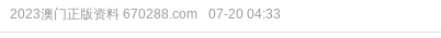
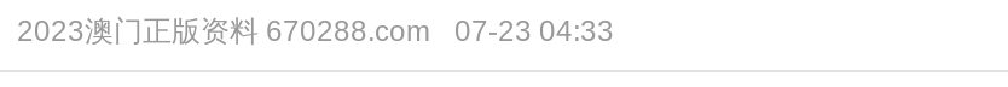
- 2023澳门正版资料 670288.com 07-20 04:33
+ 2023澳门正版资料 670288.com 07-23 04:33
